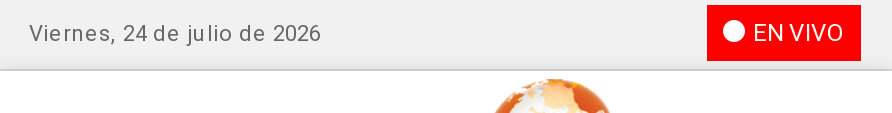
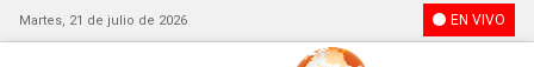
- Viernes, 24 de julio de 2026
+ Martes, 21 de julio de 2026
